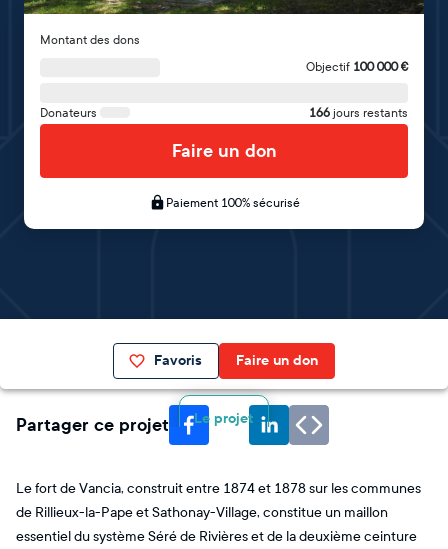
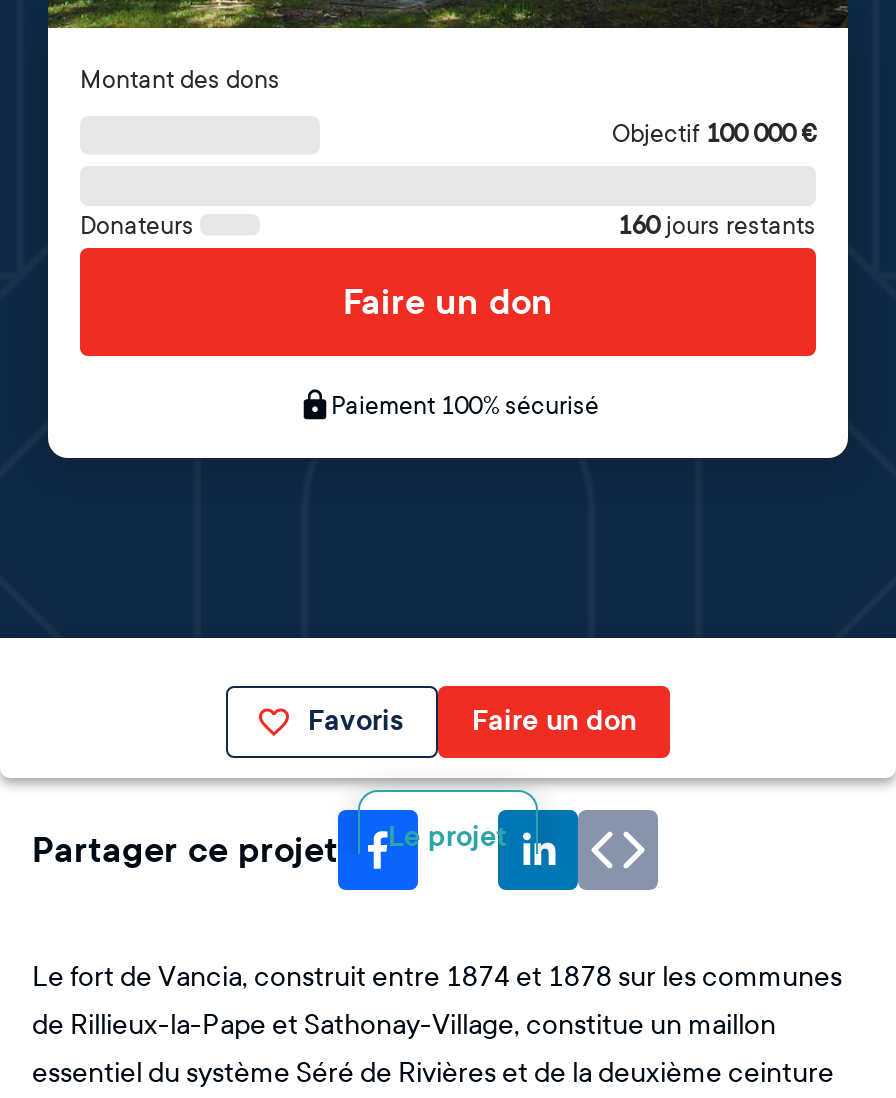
- 166 jours restants
+ 160 jours restants
